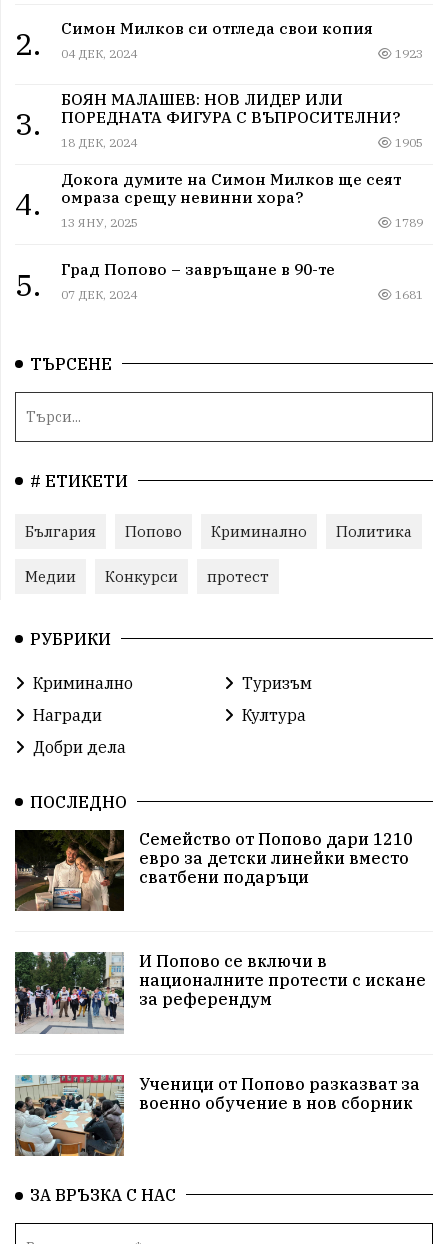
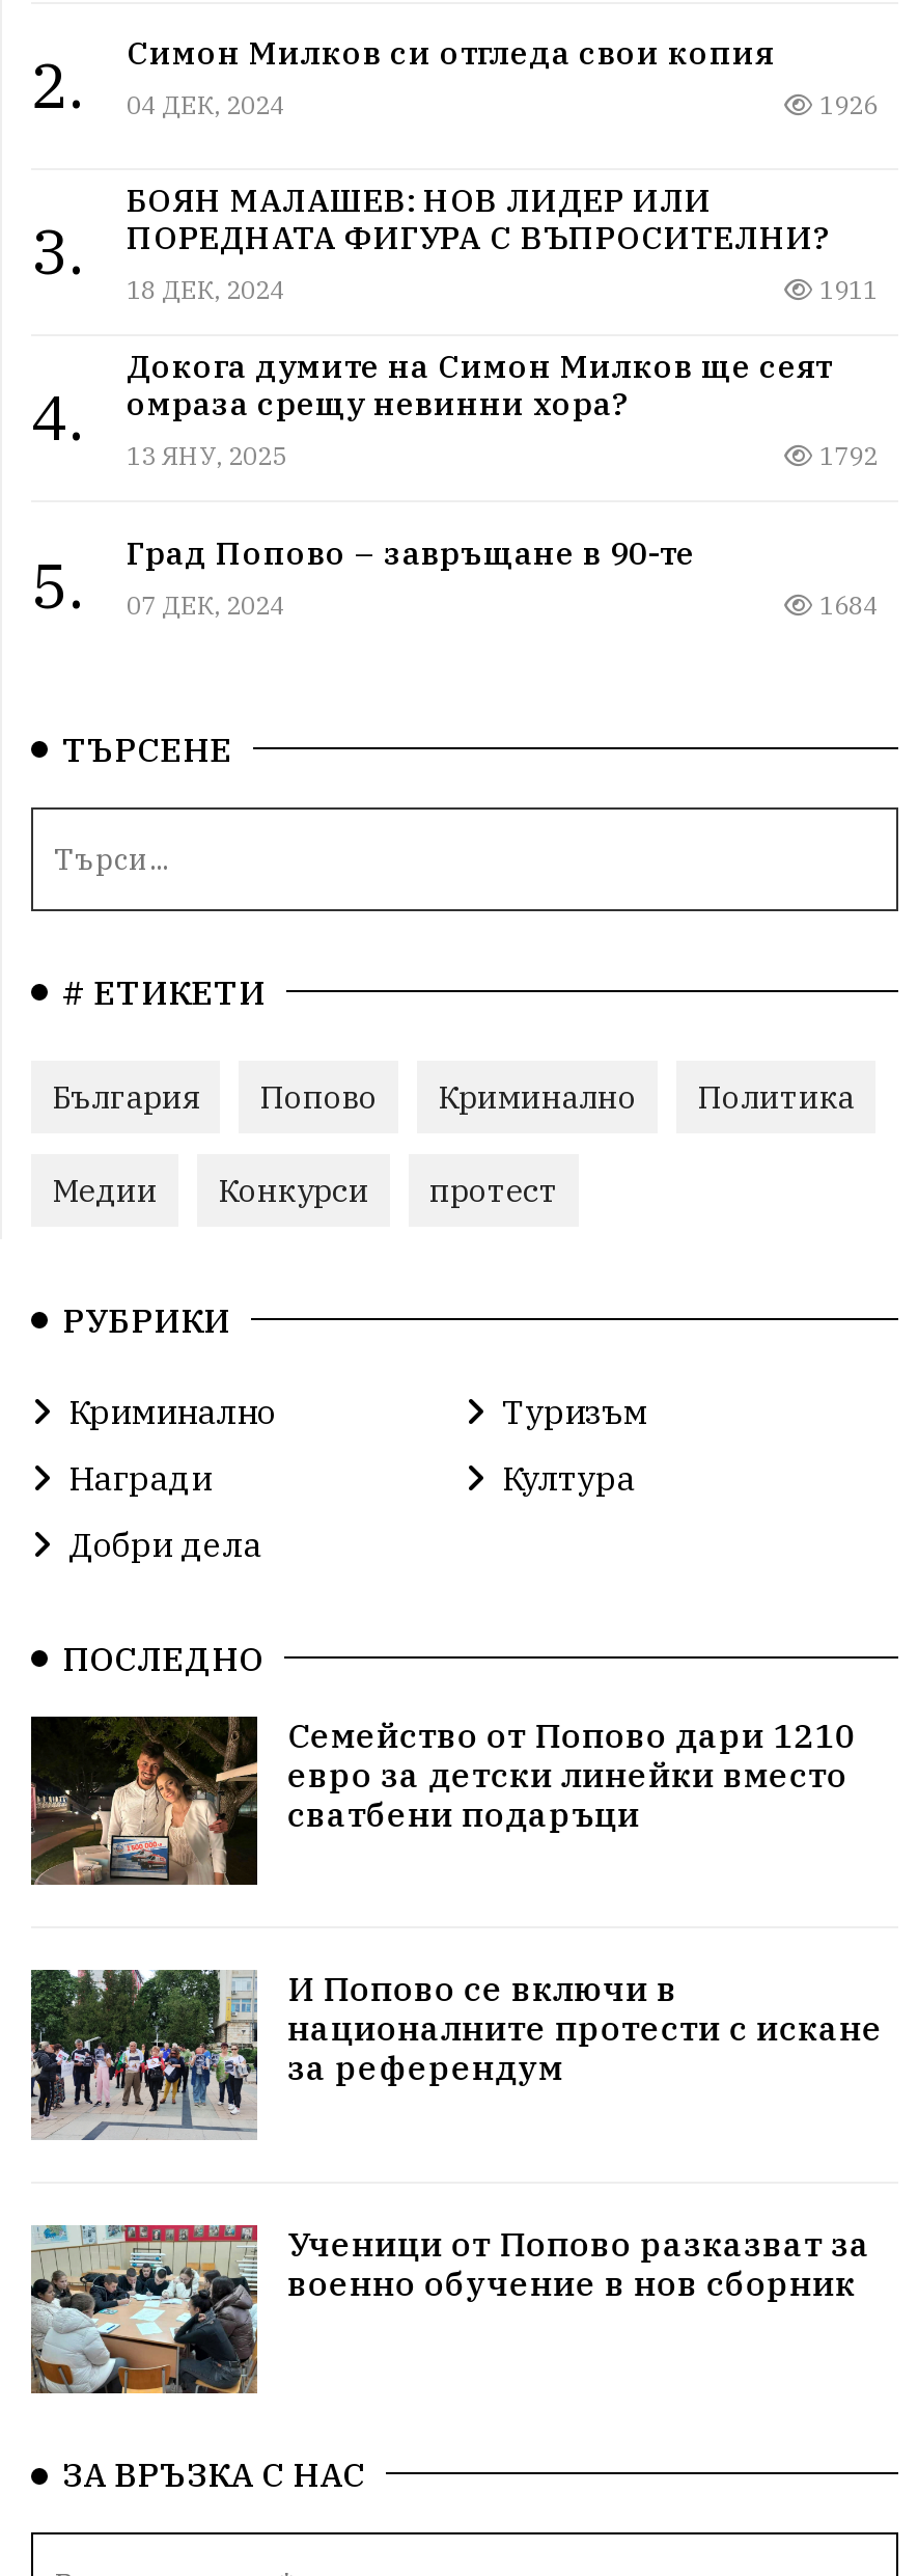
- 1923
+ 1926

- 1905
+ 1911

- 1789
+ 1792

- 1681
+ 1684
